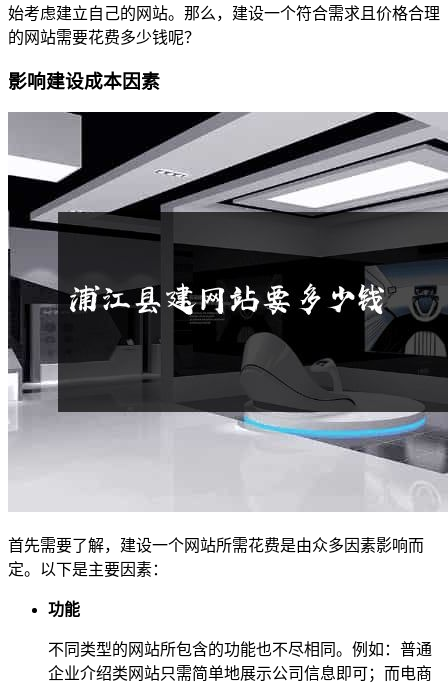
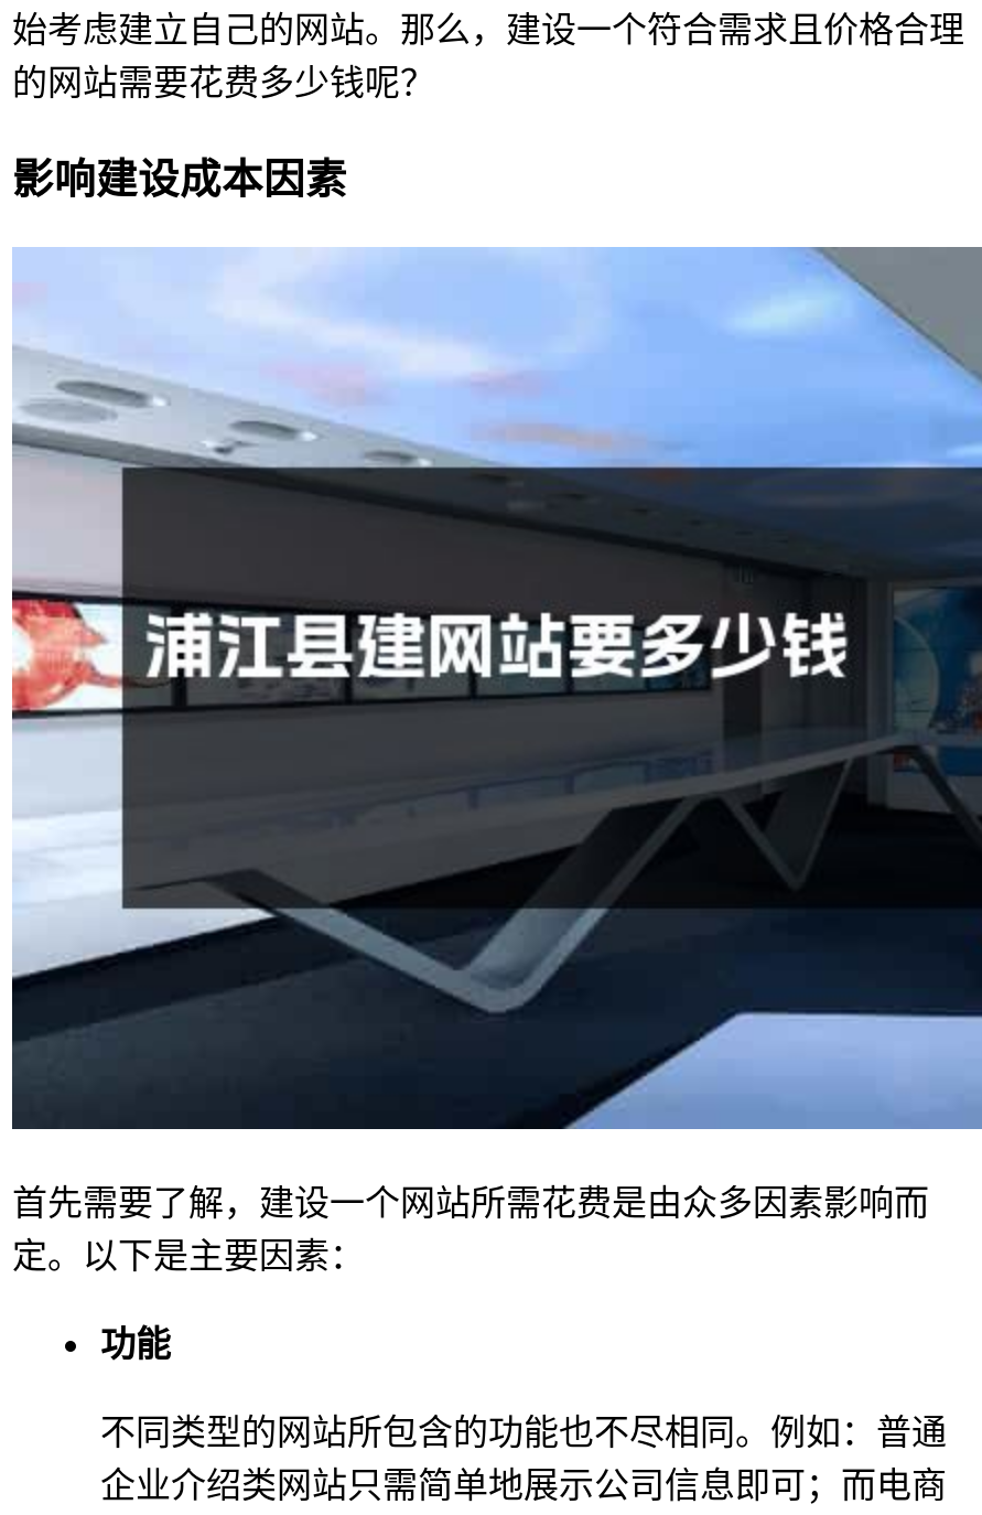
- [image]
+ [image]
